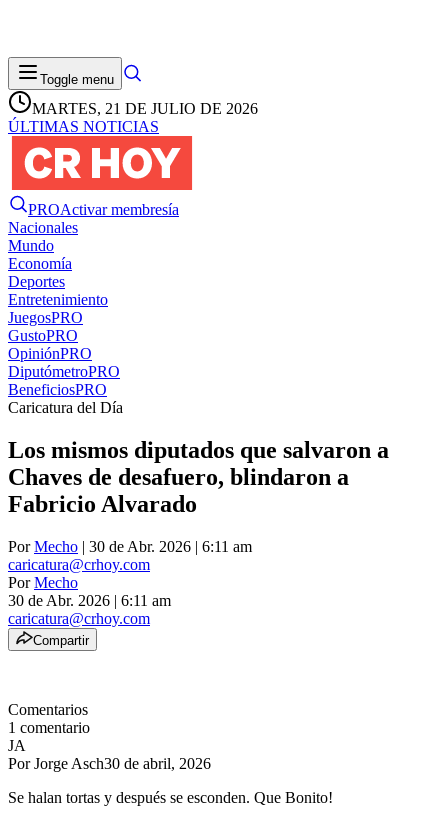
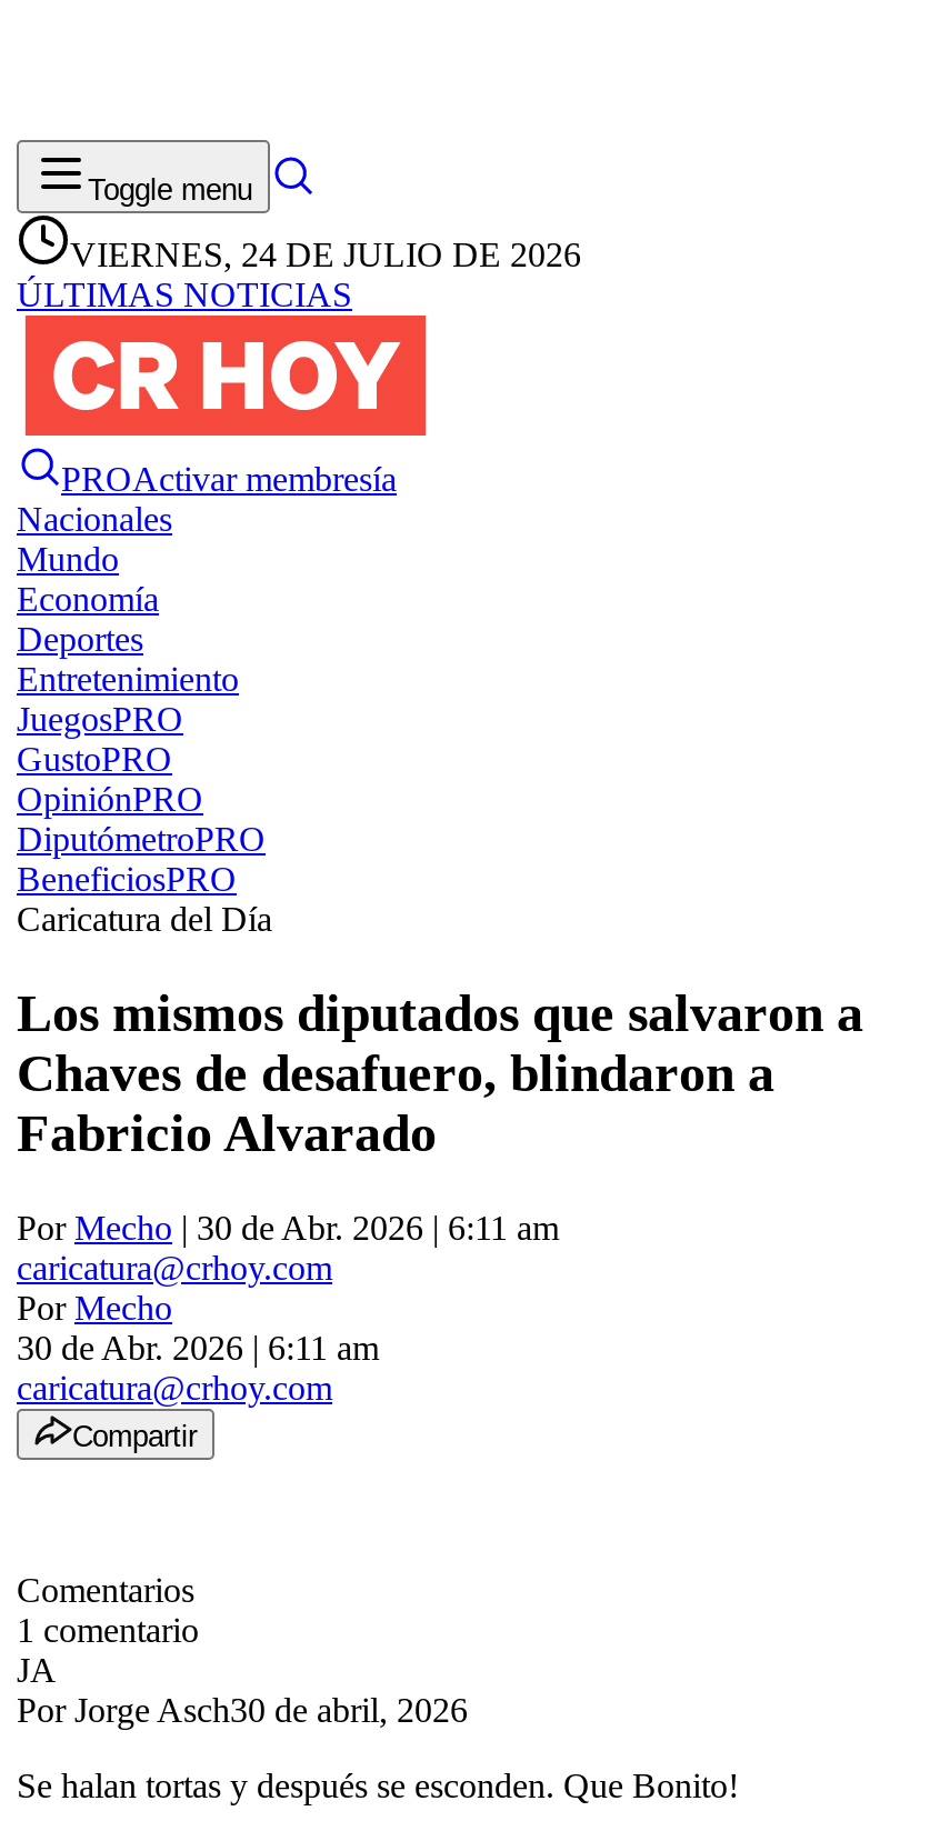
- MARTES, 21 DE JULIO DE 2026
+ VIERNES, 24 DE JULIO DE 2026
